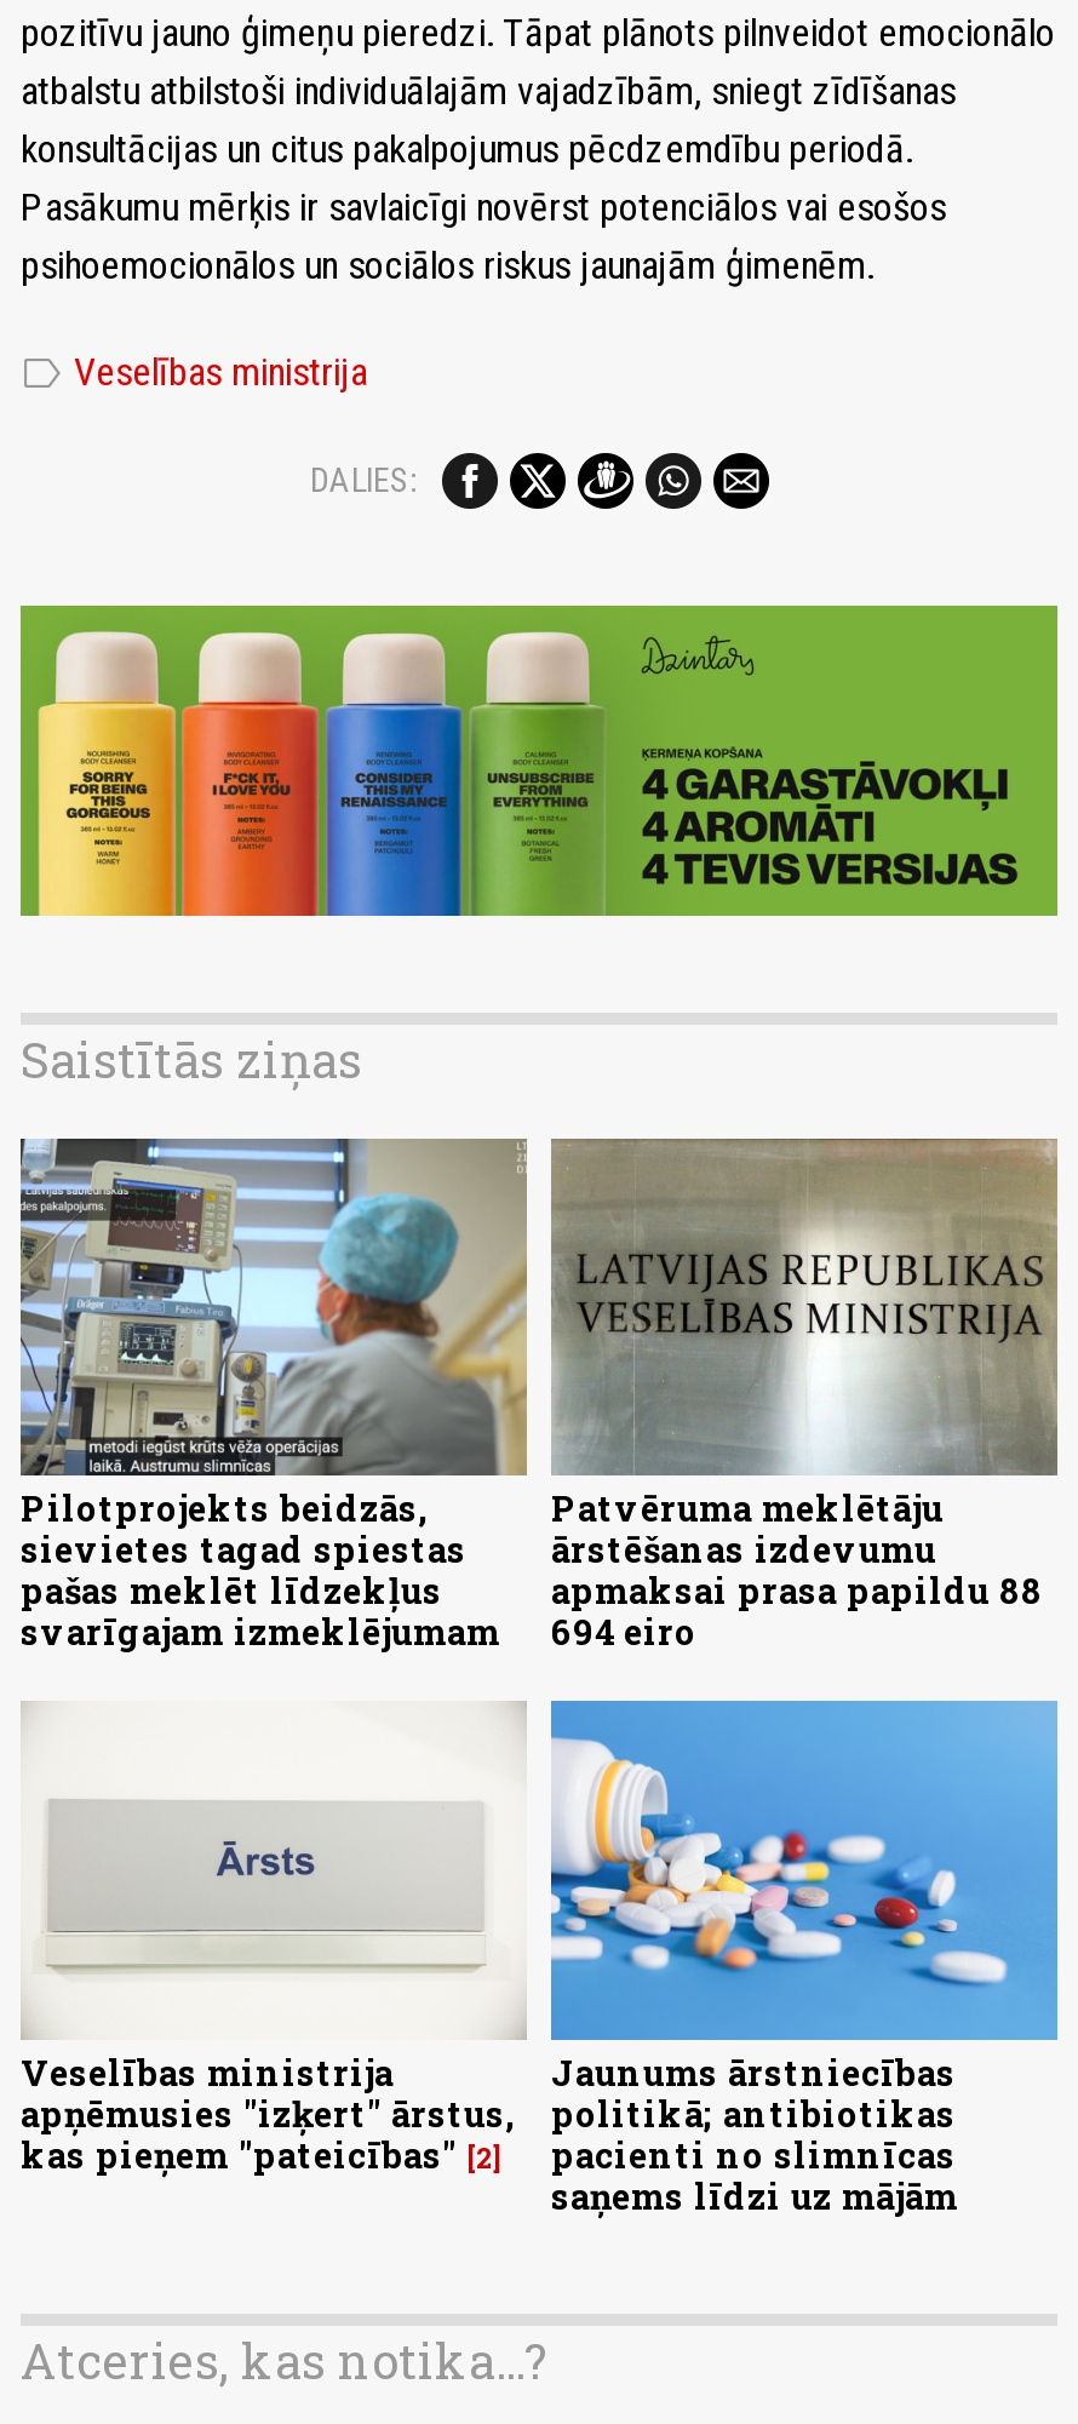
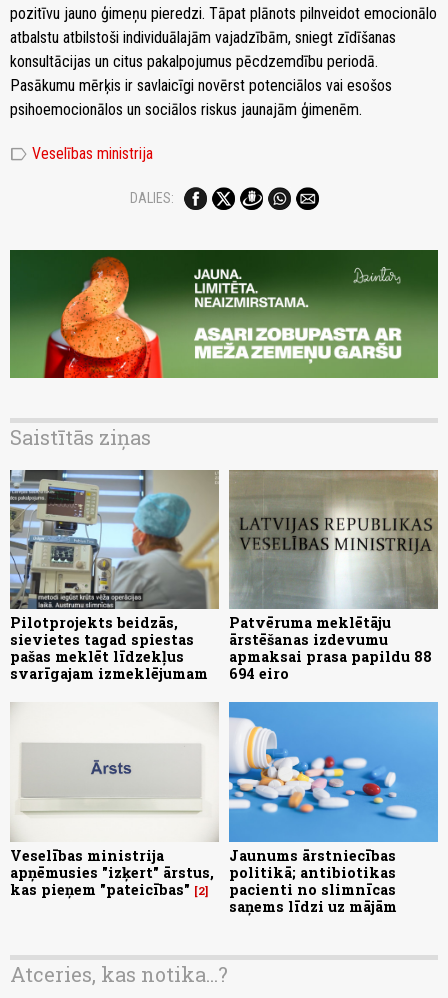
- [image]
+ [image]
